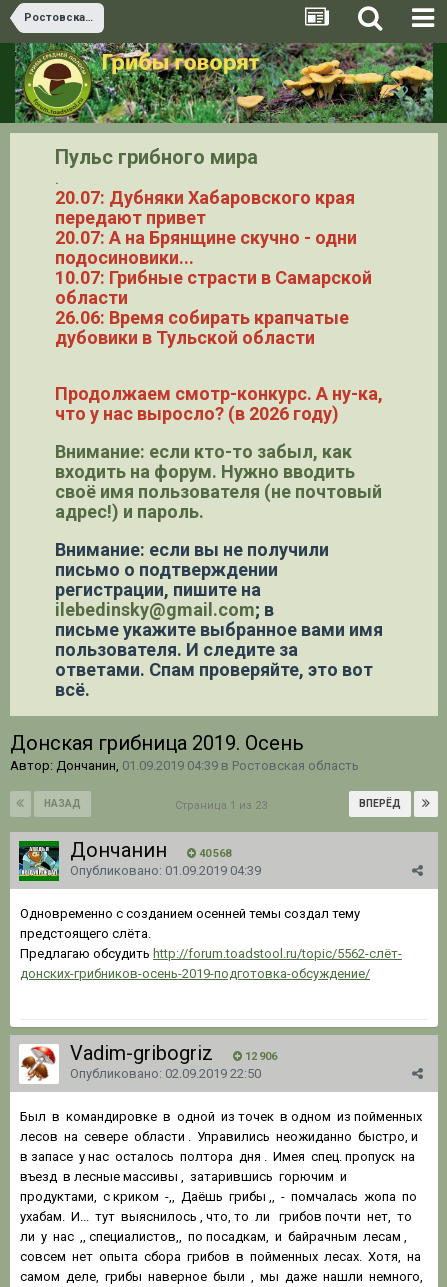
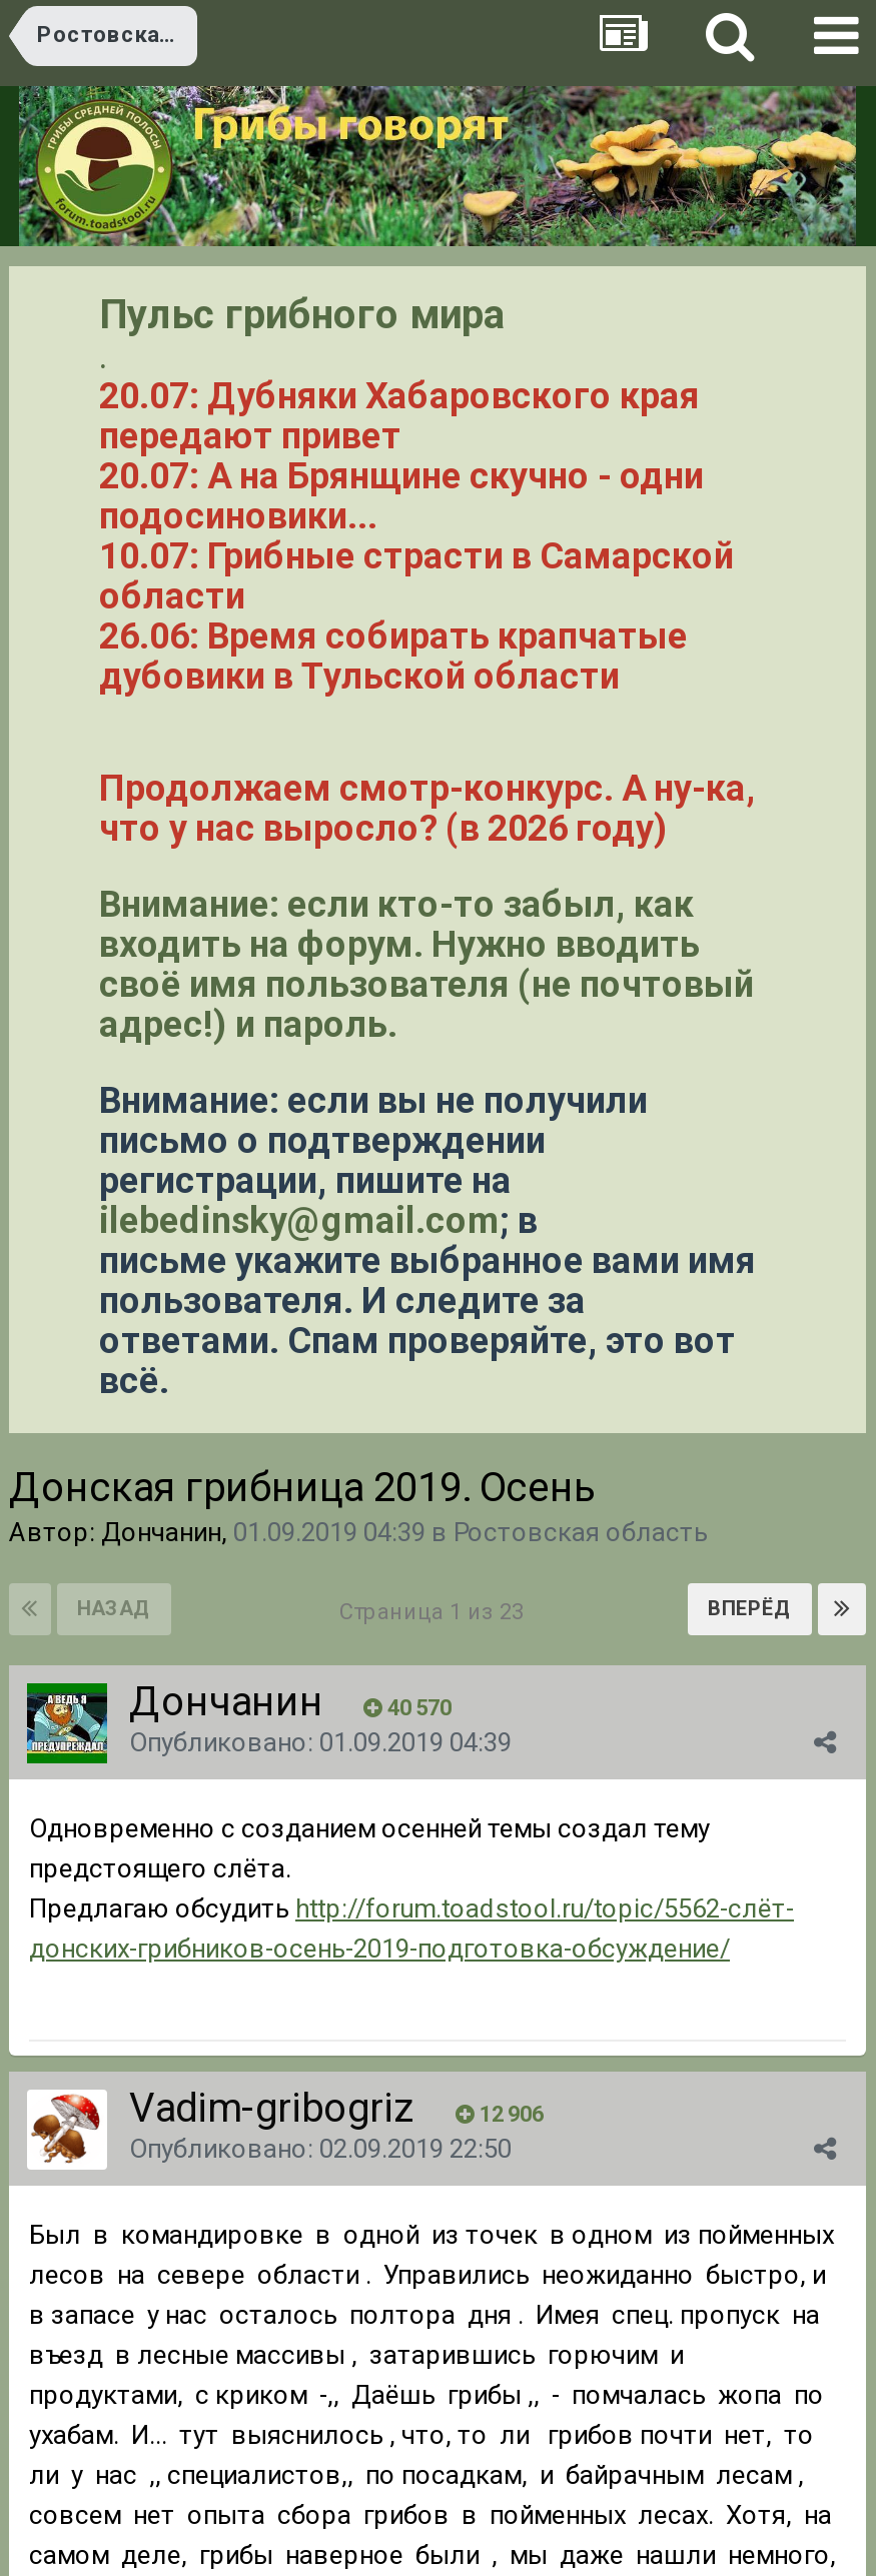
- 40 568
+ 40 570
